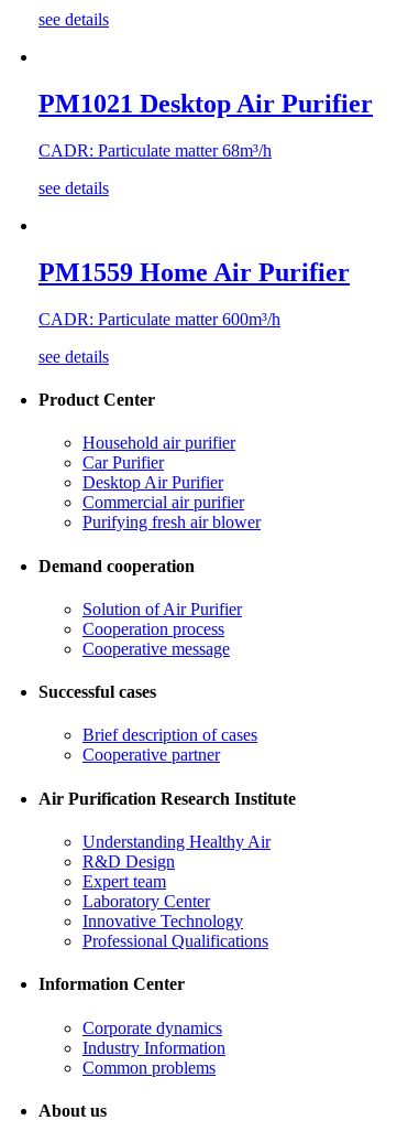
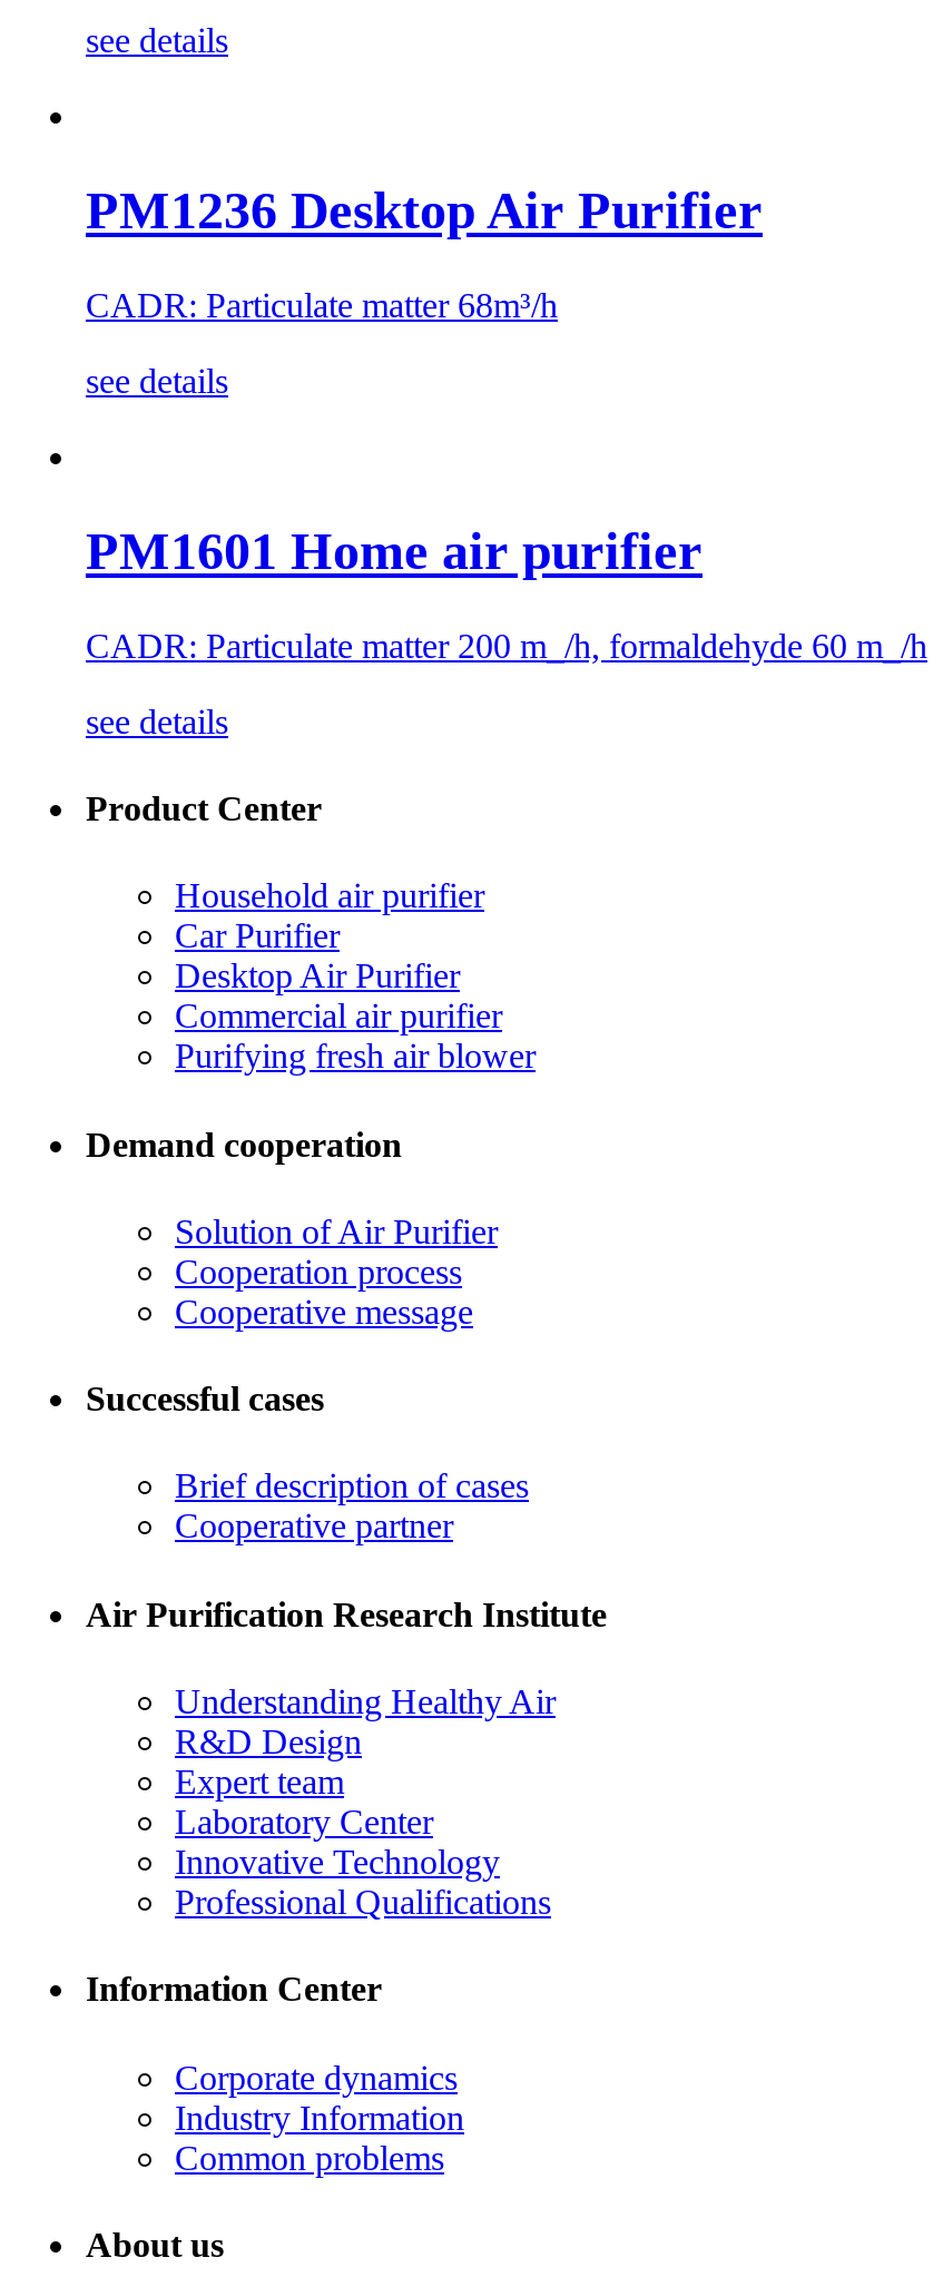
- PM1021 Desktop Air Purifier
+ PM1236 Desktop Air Purifier

- PM1559 Home Air Purifier
+ PM1601 Home air purifier

- CADR: Particulate matter 600m³/h
+ CADR: Particulate matter 200 m_/h, formaldehyde 60 m_/h
